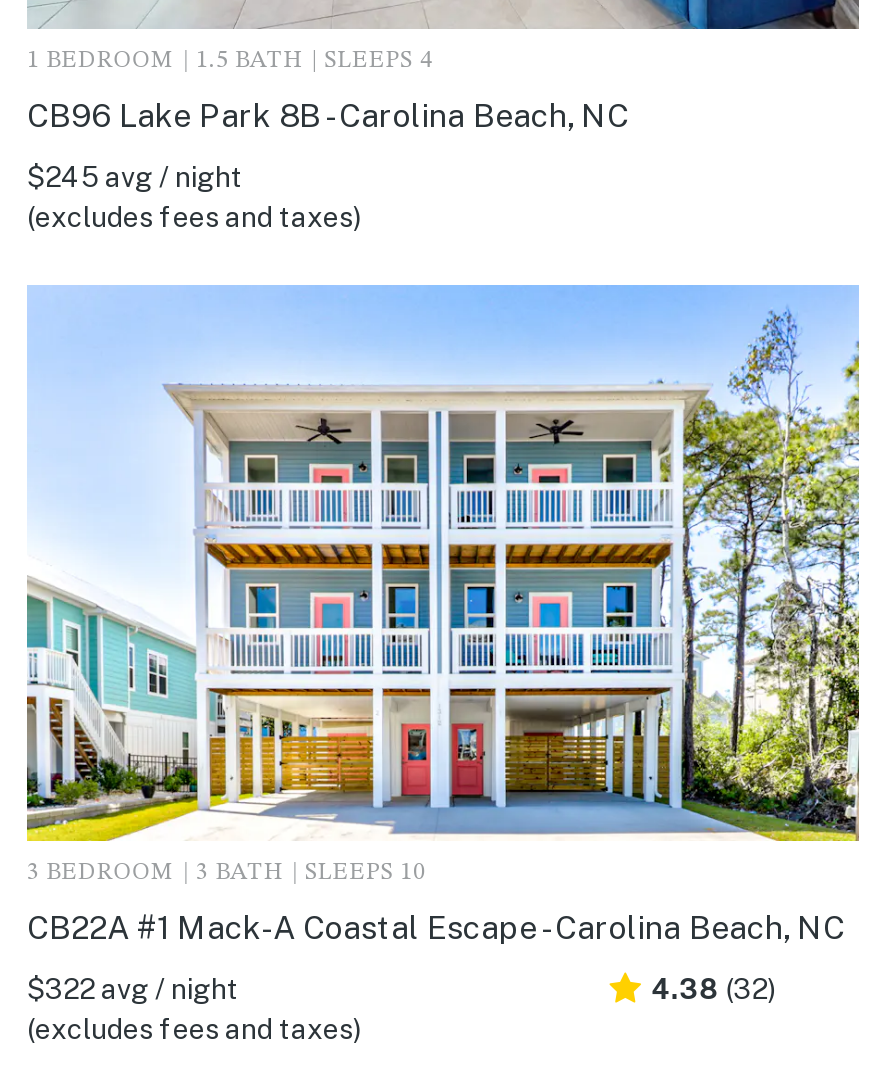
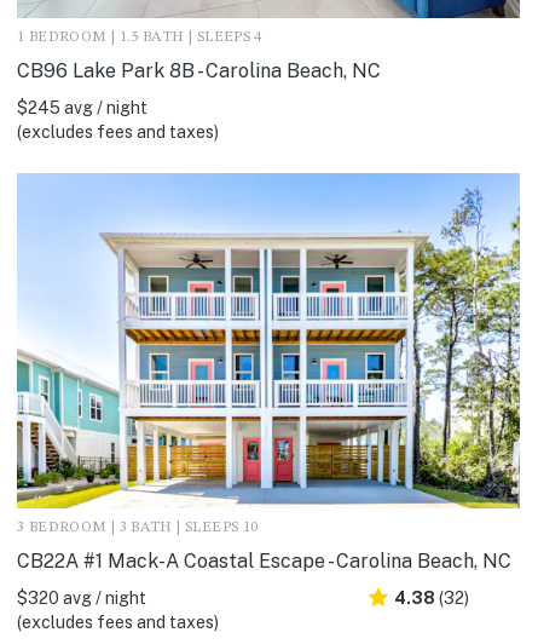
- $322 avg / night
+ $320 avg / night
